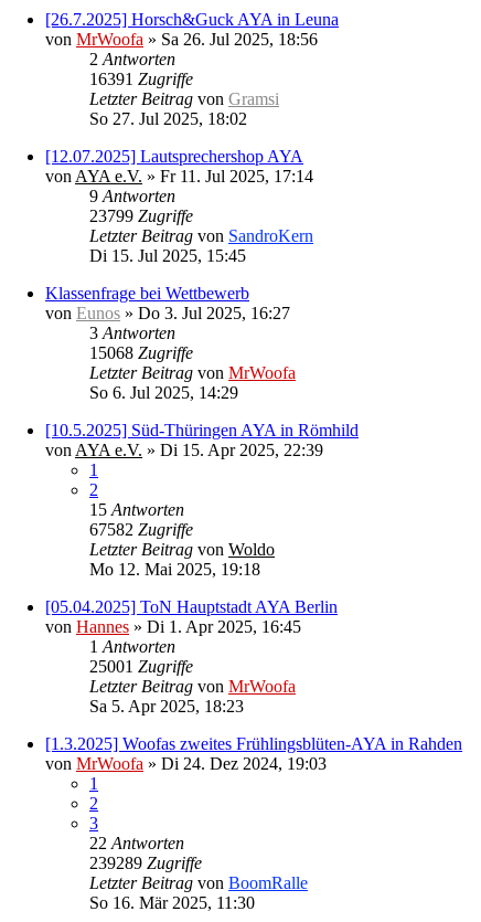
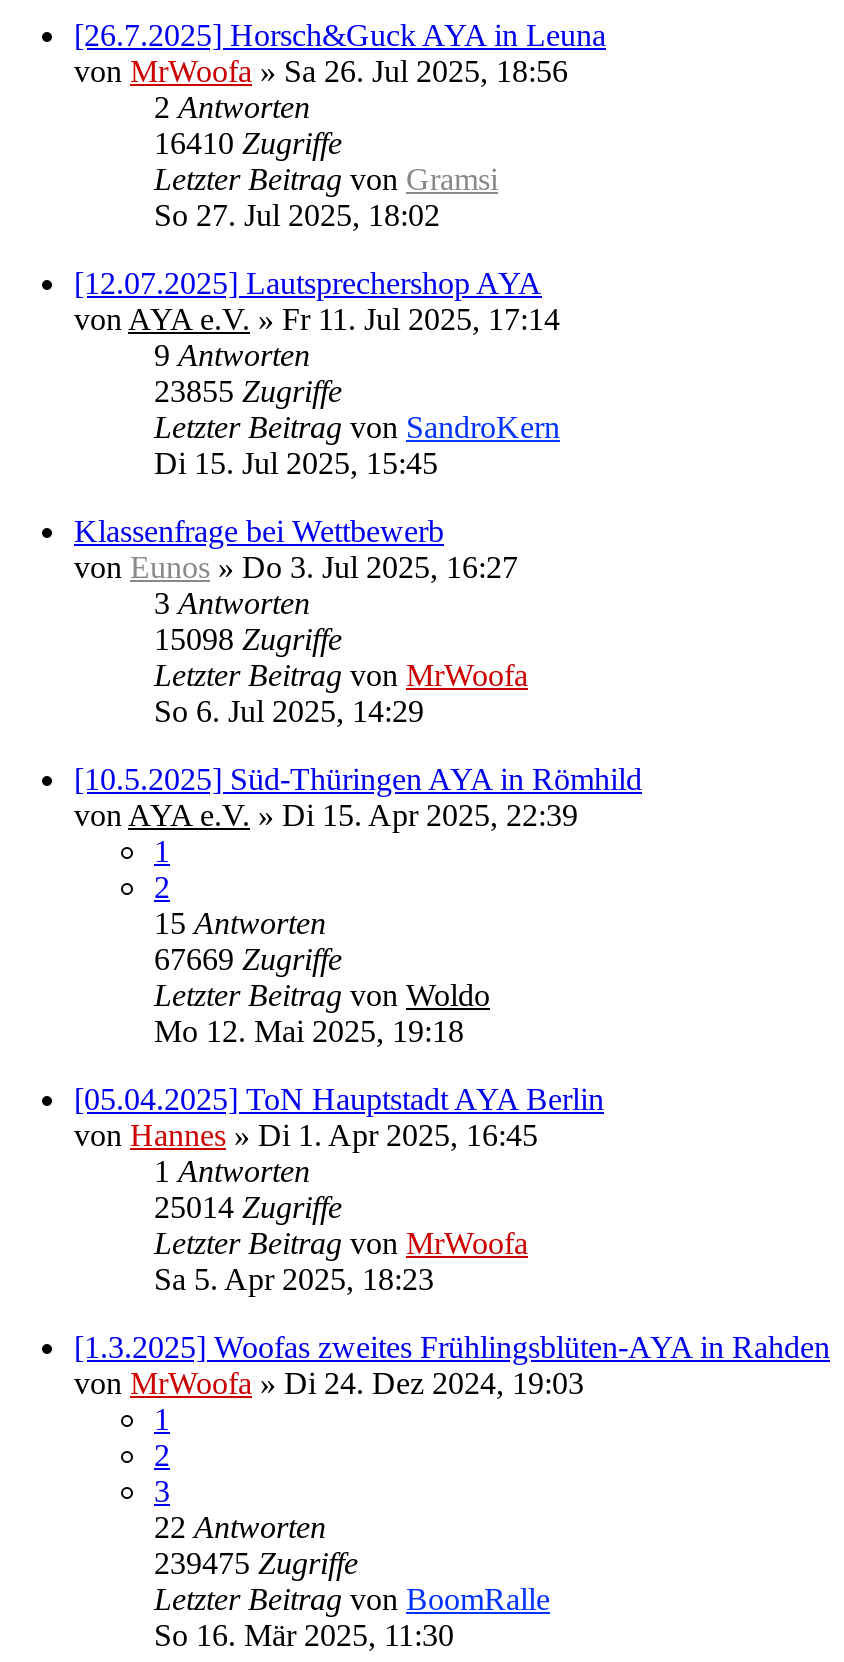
- 16391 Zugriffe
+ 16410 Zugriffe

- 23799 Zugriffe
+ 23855 Zugriffe

- 15068 Zugriffe
+ 15098 Zugriffe

- 67582 Zugriffe
+ 67669 Zugriffe

- 25001 Zugriffe
+ 25014 Zugriffe

- 239289 Zugriffe
+ 239475 Zugriffe
